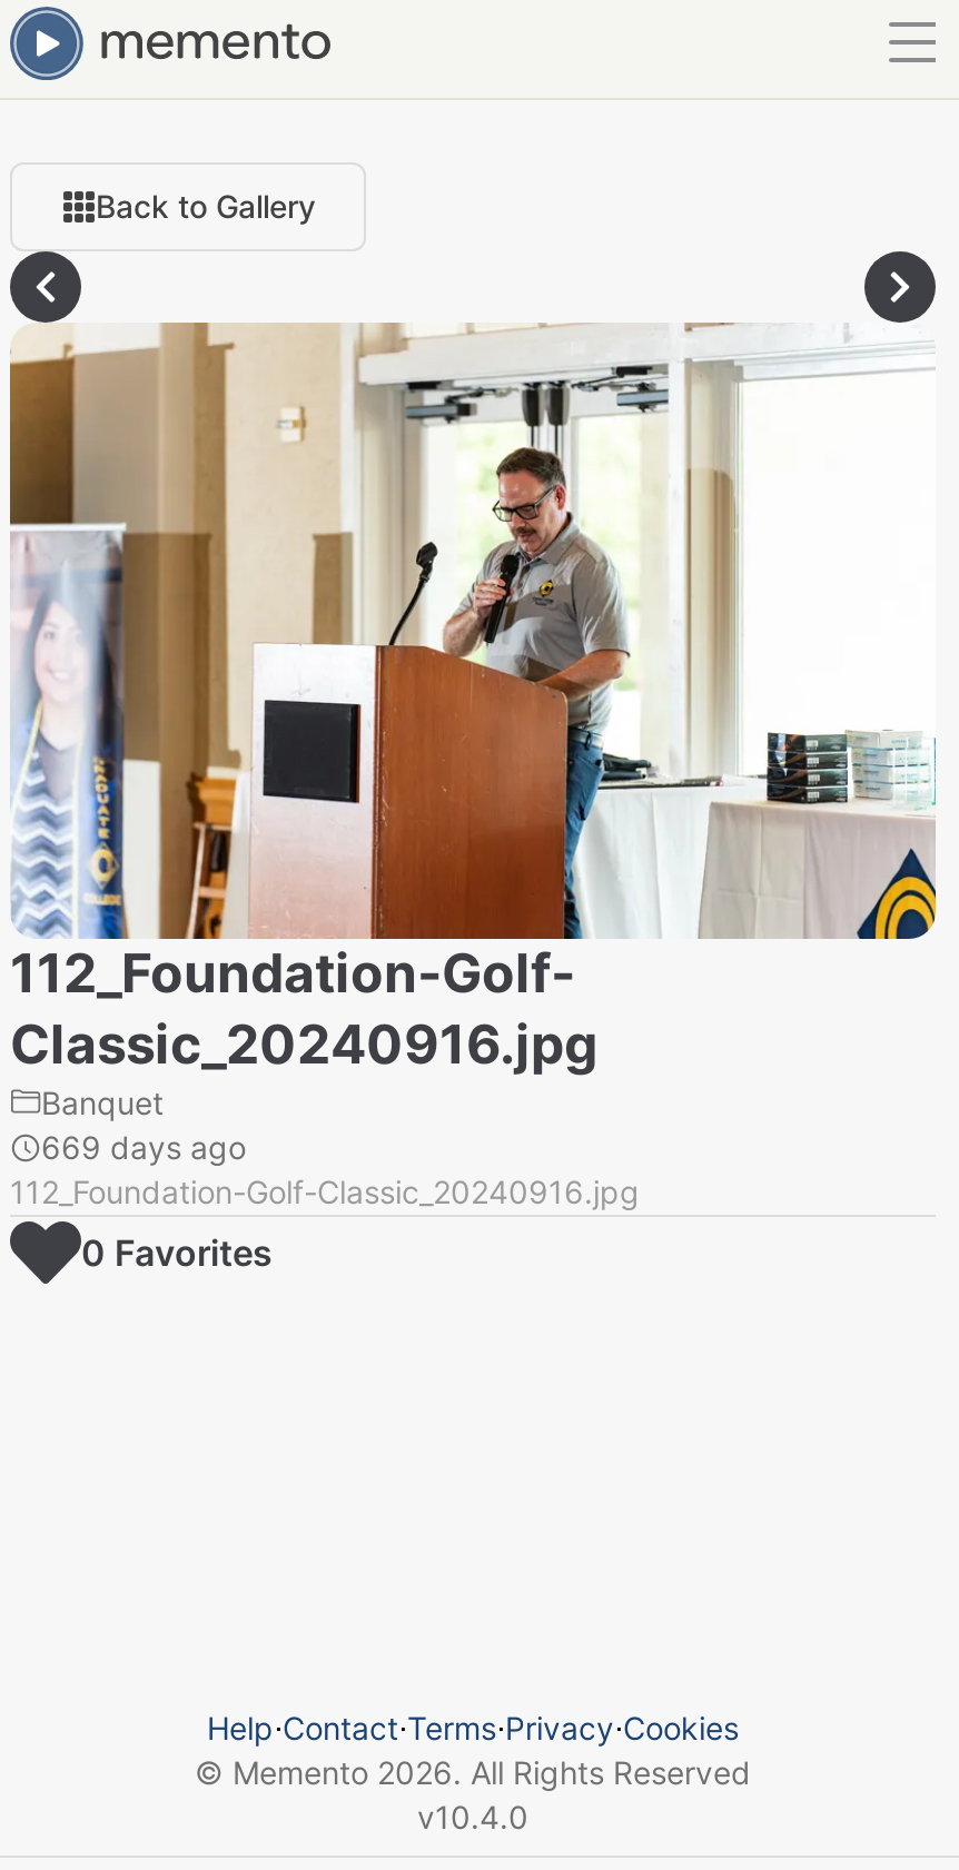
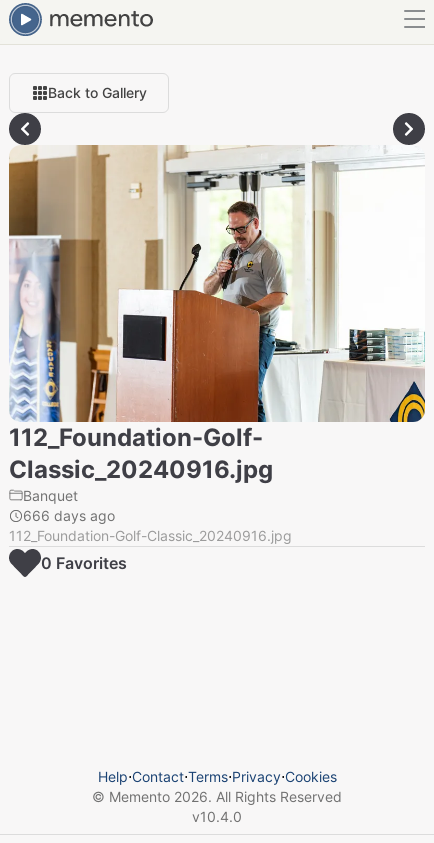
- 669 days ago
+ 666 days ago
